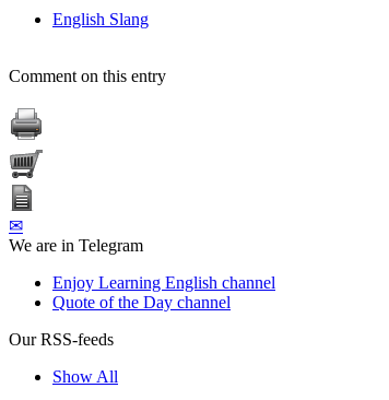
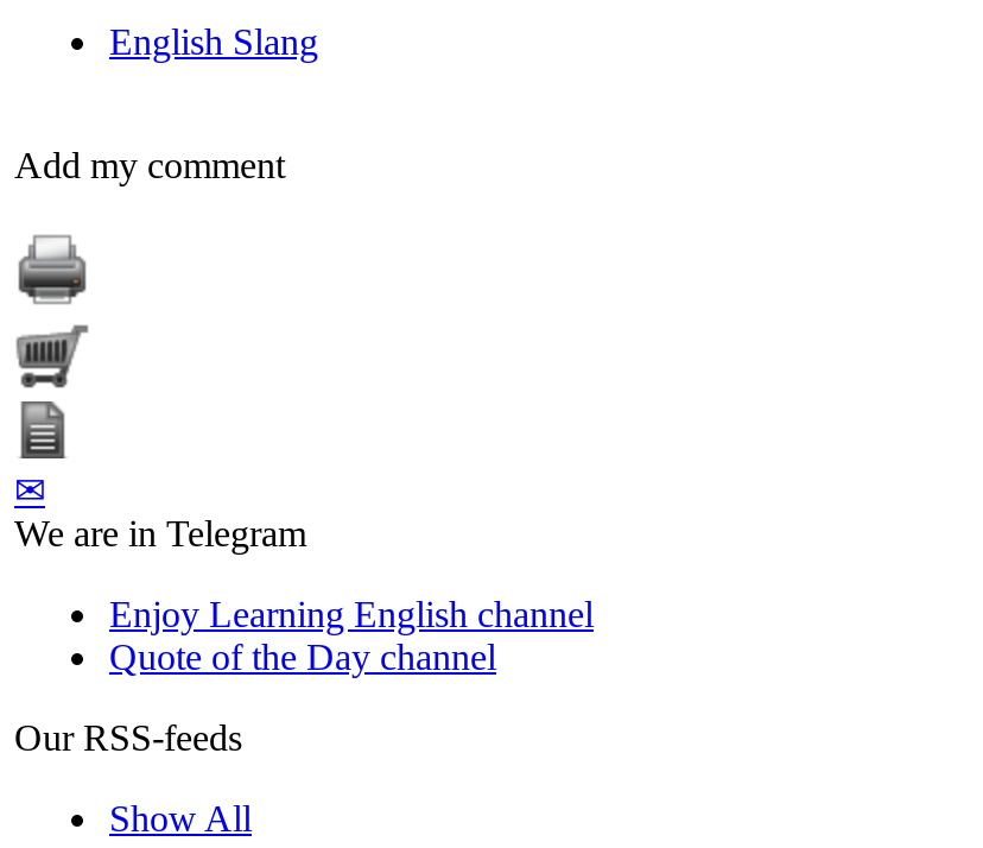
- Comment on this entry
+ Add my comment
